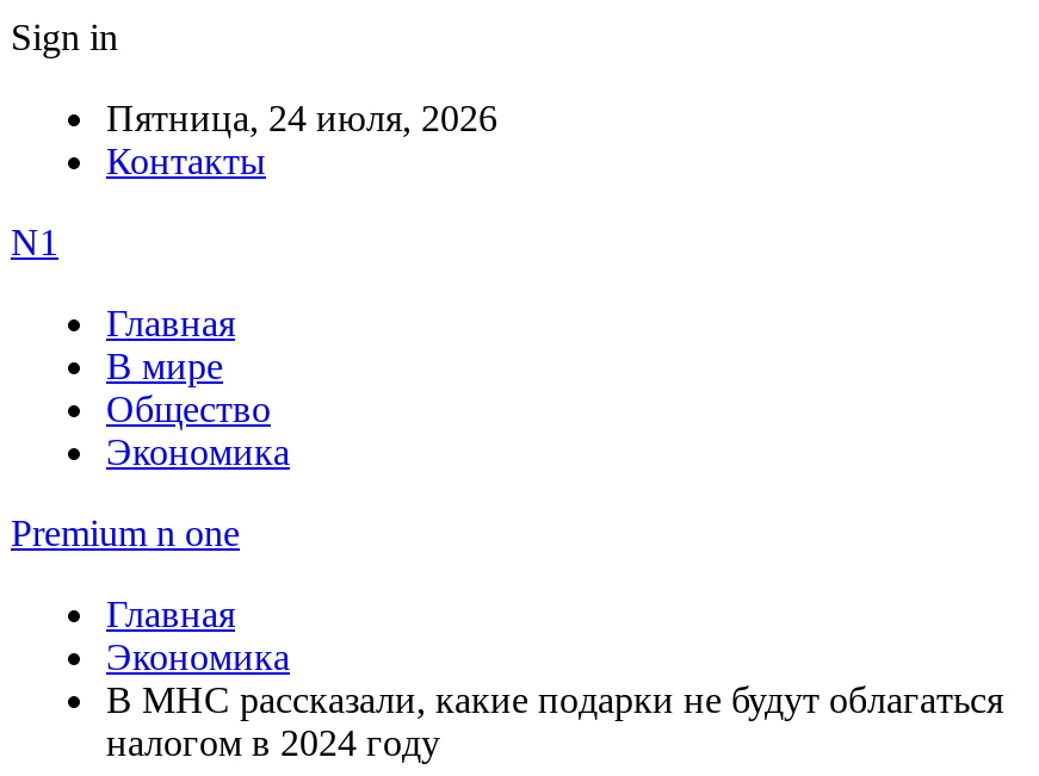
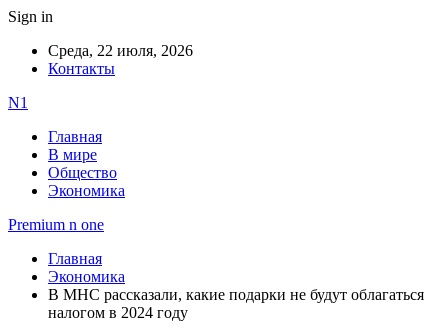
- Пятница, 24 июля, 2026
+ Среда, 22 июля, 2026
